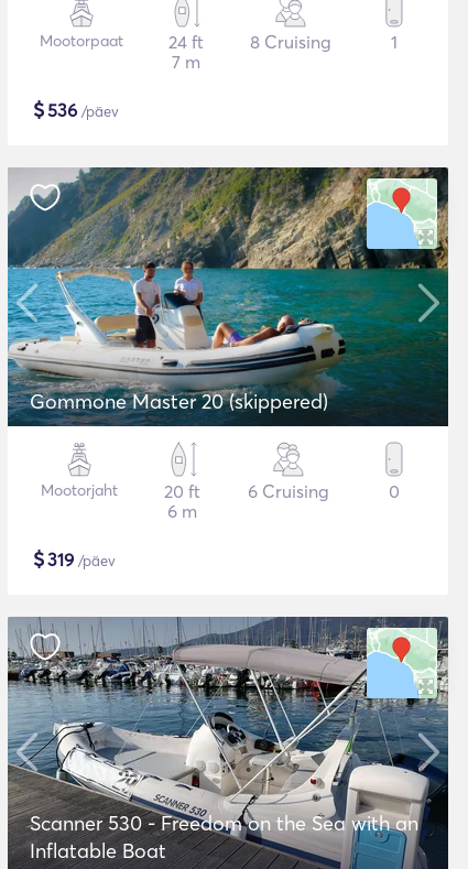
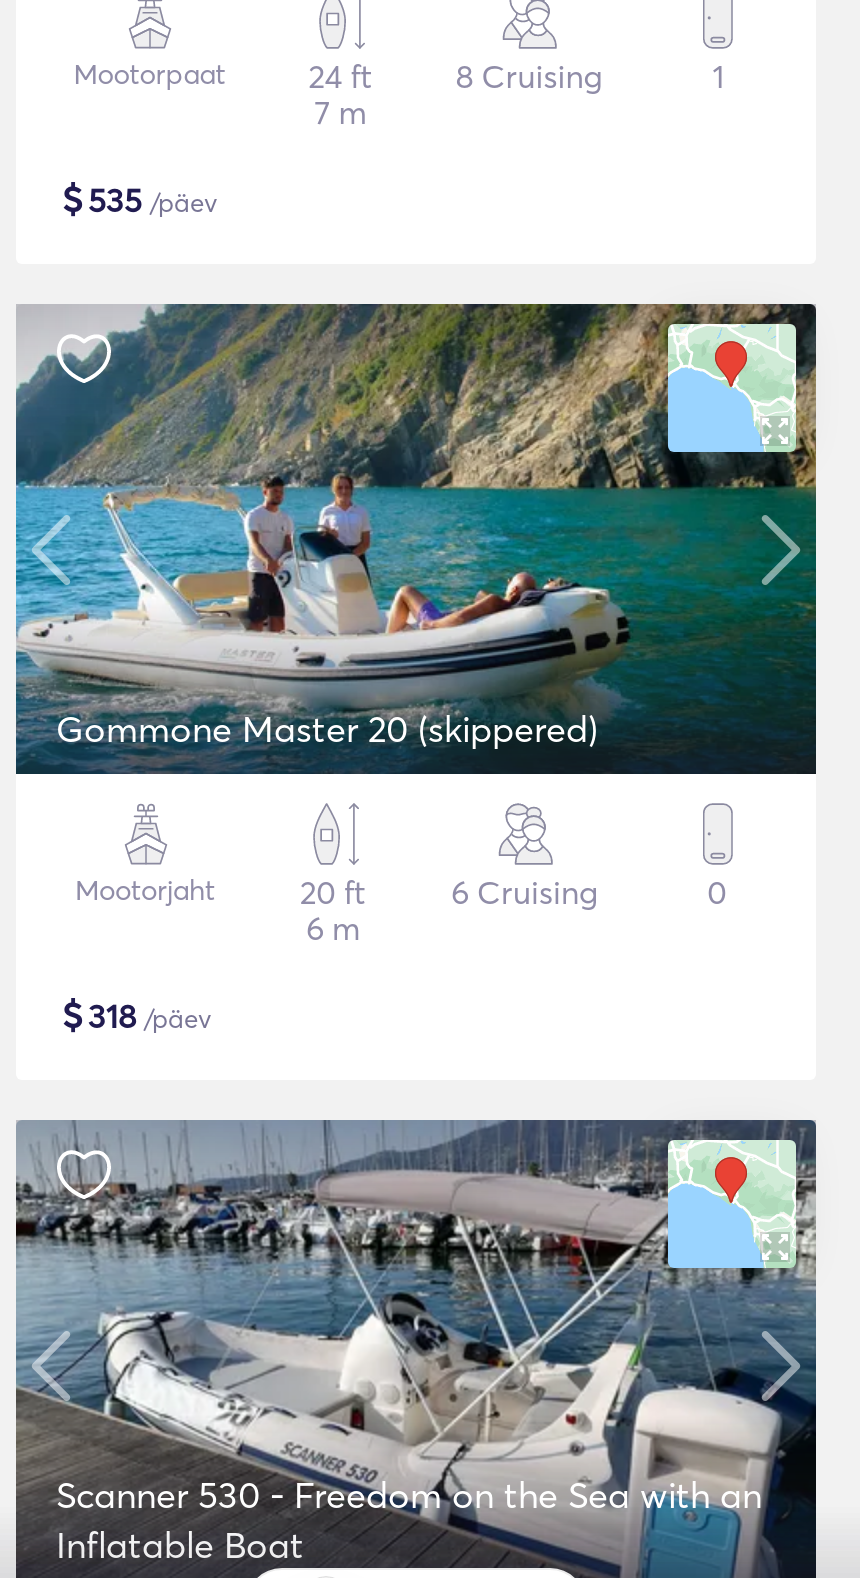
- $536 /päev
+ $535 /päev

- $319 /päev
+ $318 /päev
